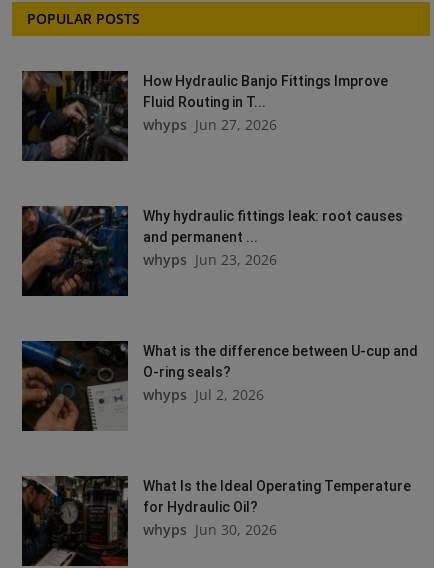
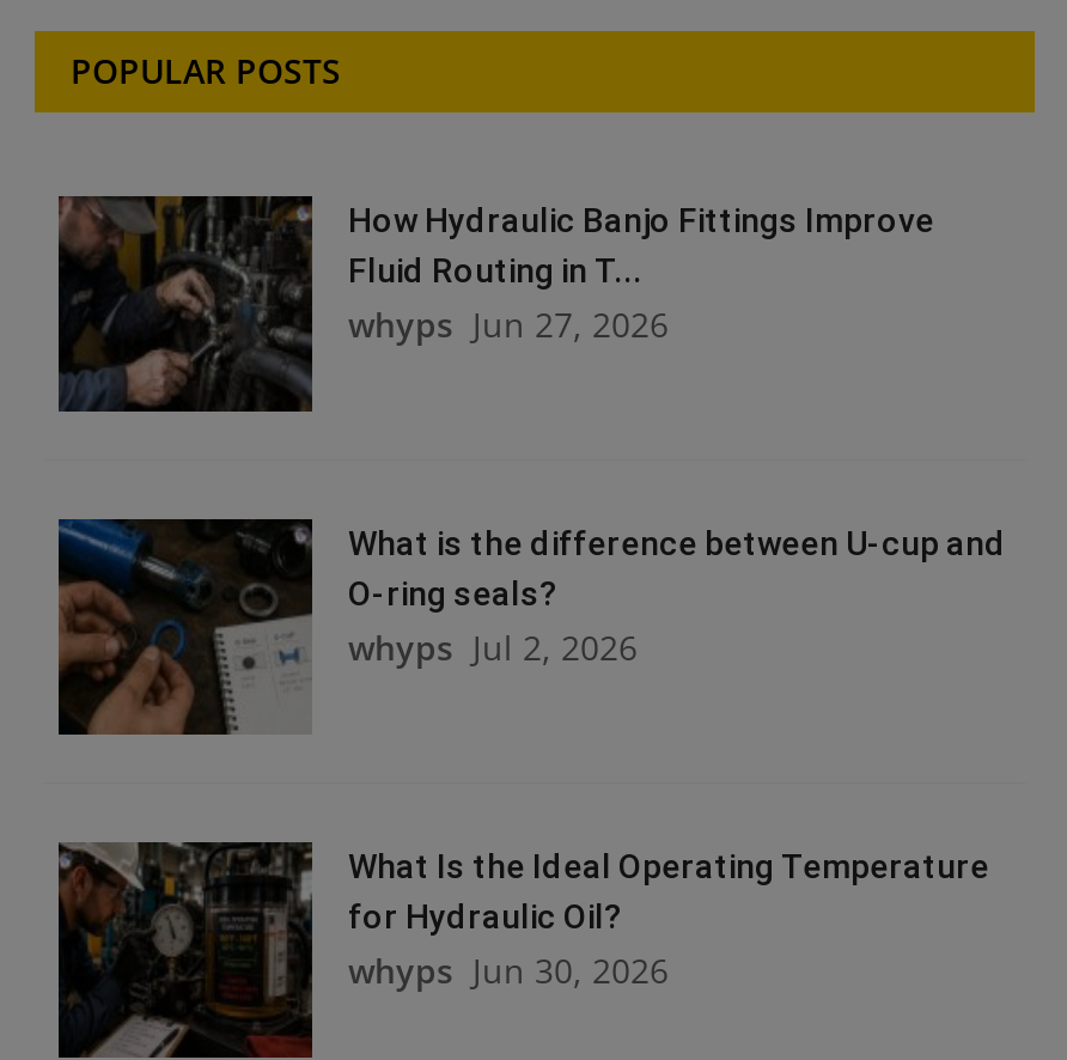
- [image]
- Why hydraulic fittings leak: root causes
- and permanent ...
- whyps Jun 23, 2026
